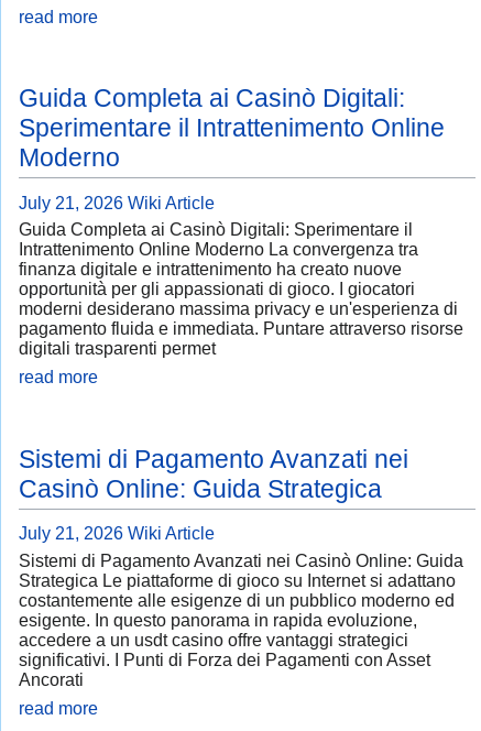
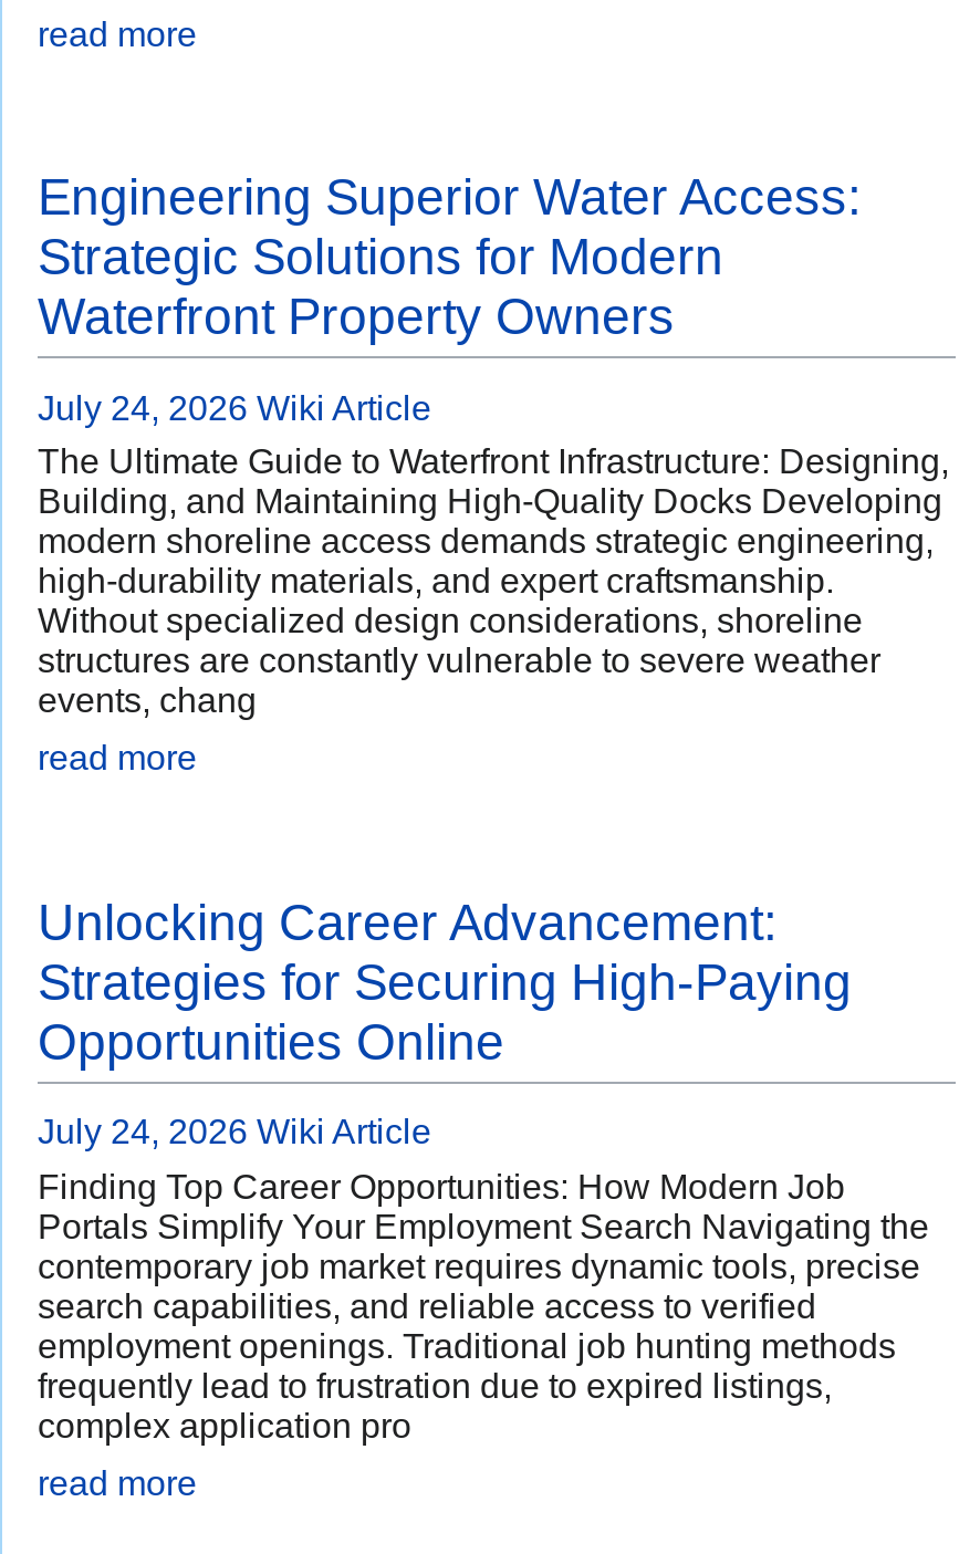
- Guida Completa ai Casinò Digitali:
- Sperimentare il Intrattenimento Online
- Moderno
+ Engineering Superior Water Access:
+ Strategic Solutions for Modern
+ Waterfront Property Owners

- July 21, 2026 Wiki Article
- Guida Completa ai Casinò Digitali: Sperimentare il
- Intrattenimento Online Moderno La convergenza tra
- finanza digitale e intrattenimento ha creato nuove
- opportunità per gli appassionati di gioco. I giocatori
- moderni desiderano massima privacy e un'esperienza di
- pagamento fluida e immediata. Puntare attraverso risorse
- digitali trasparenti permet
+ July 24, 2026 Wiki Article
+ The Ultimate Guide to Waterfront Infrastructure: Designing,
+ Building, and Maintaining High-Quality Docks Developing
+ modern shoreline access demands strategic engineering,
+ high-durability materials, and expert craftsmanship.
+ Without specialized design considerations, shoreline
+ structures are constantly vulnerable to severe weather
+ events, chang

- Sistemi di Pagamento Avanzati nei
- Casinò Online: Guida Strategica
+ Unlocking Career Advancement:
+ Strategies for Securing High-Paying
+ Opportunities Online

- July 21, 2026 Wiki Article
- Sistemi di Pagamento Avanzati nei Casinò Online: Guida
- Strategica Le piattaforme di gioco su Internet si adattano
- costantemente alle esigenze di un pubblico moderno ed
- esigente. In questo panorama in rapida evoluzione,
- accedere a un usdt casino offre vantaggi strategici
- significativi. I Punti di Forza dei Pagamenti con Asset
- Ancorati
+ July 24, 2026 Wiki Article
+ Finding Top Career Opportunities: How Modern Job
+ Portals Simplify Your Employment Search Navigating the
+ contemporary job market requires dynamic tools, precise
+ search capabilities, and reliable access to verified
+ employment openings. Traditional job hunting methods
+ frequently lead to frustration due to expired listings,
+ complex application pro
